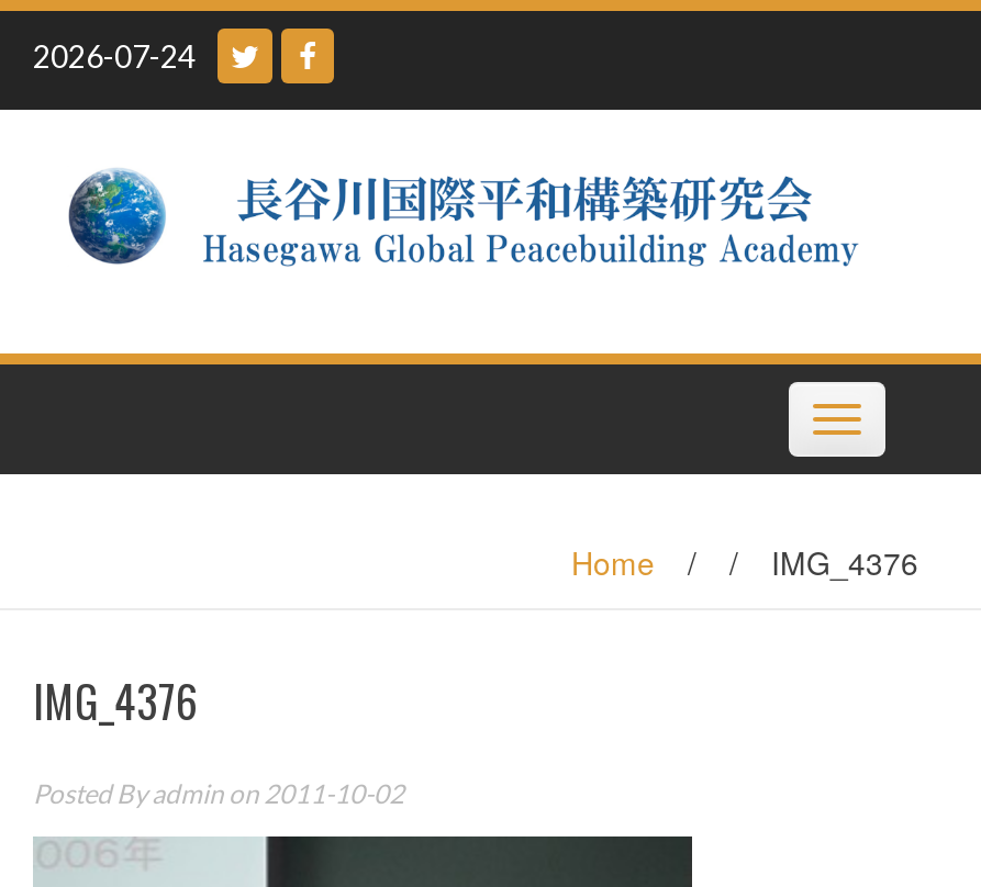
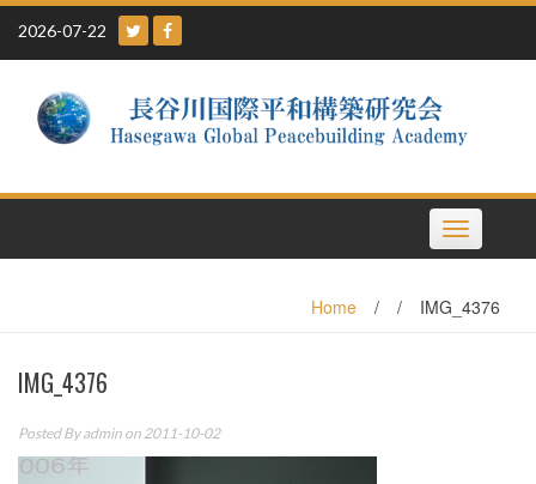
- 2026-07-24
+ 2026-07-22
